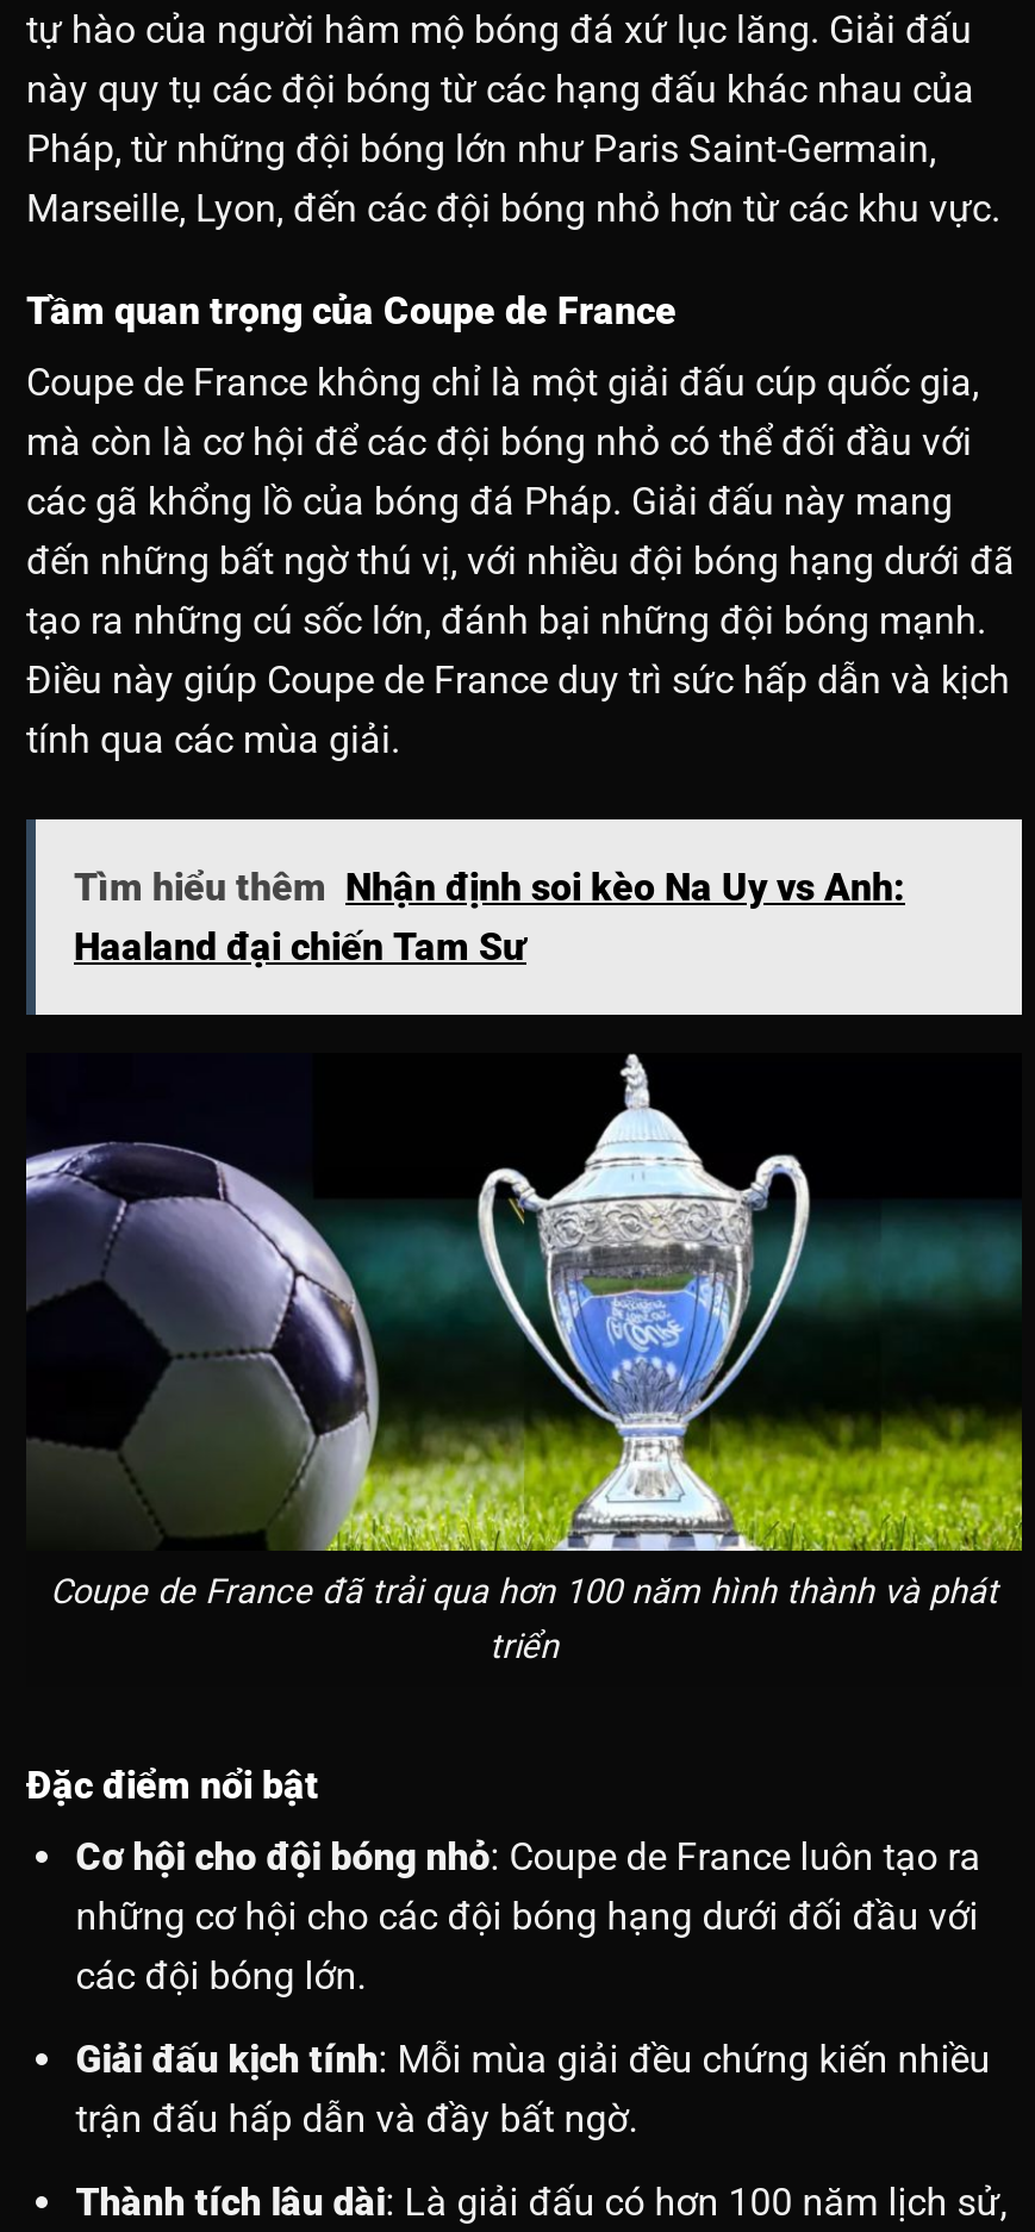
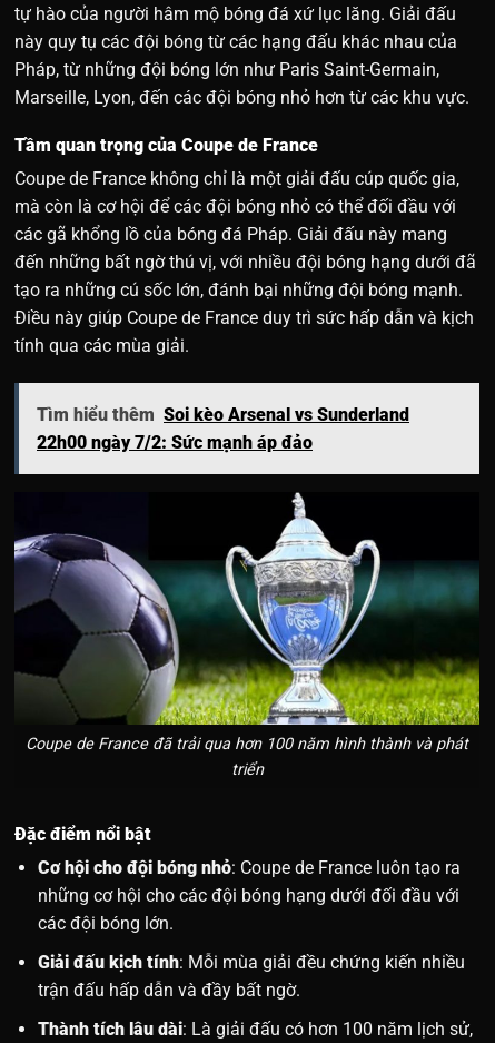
- Tìm hiểu thêm Nhận định soi kèo Na Uy vs Anh:
- Haaland đại chiến Tam Sư
+ Tìm hiểu thêm Soi kèo Arsenal vs Sunderland
+ 22h00 ngày 7/2: Sức mạnh áp đảo
